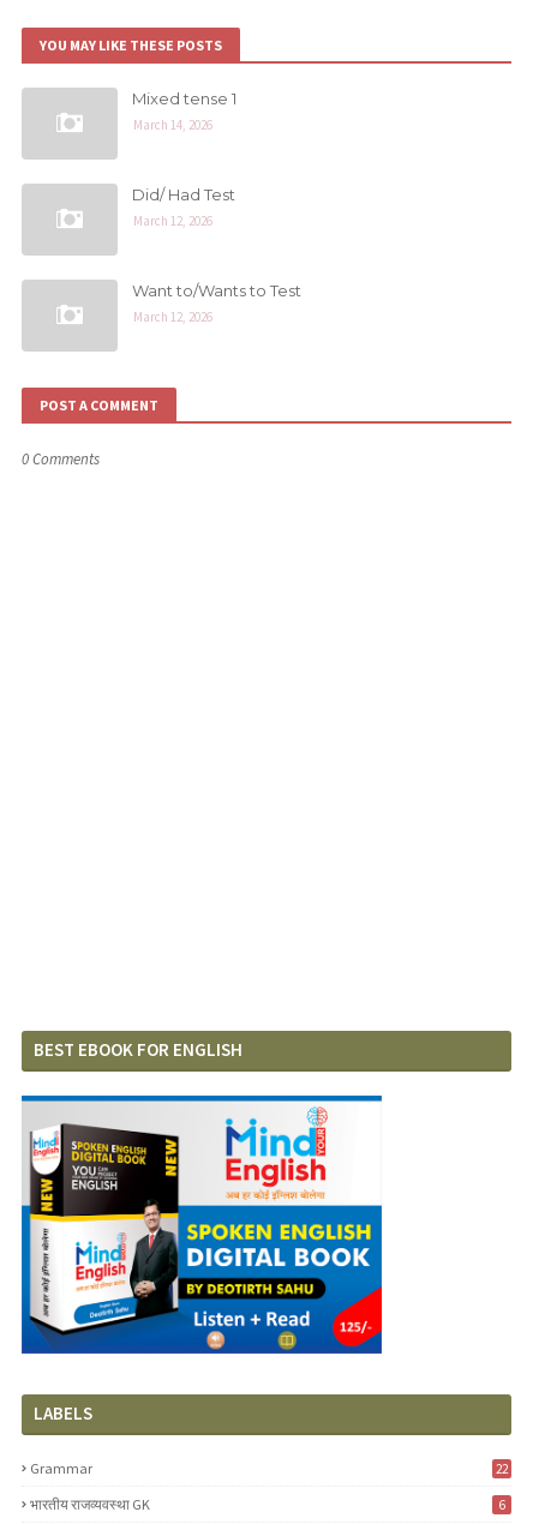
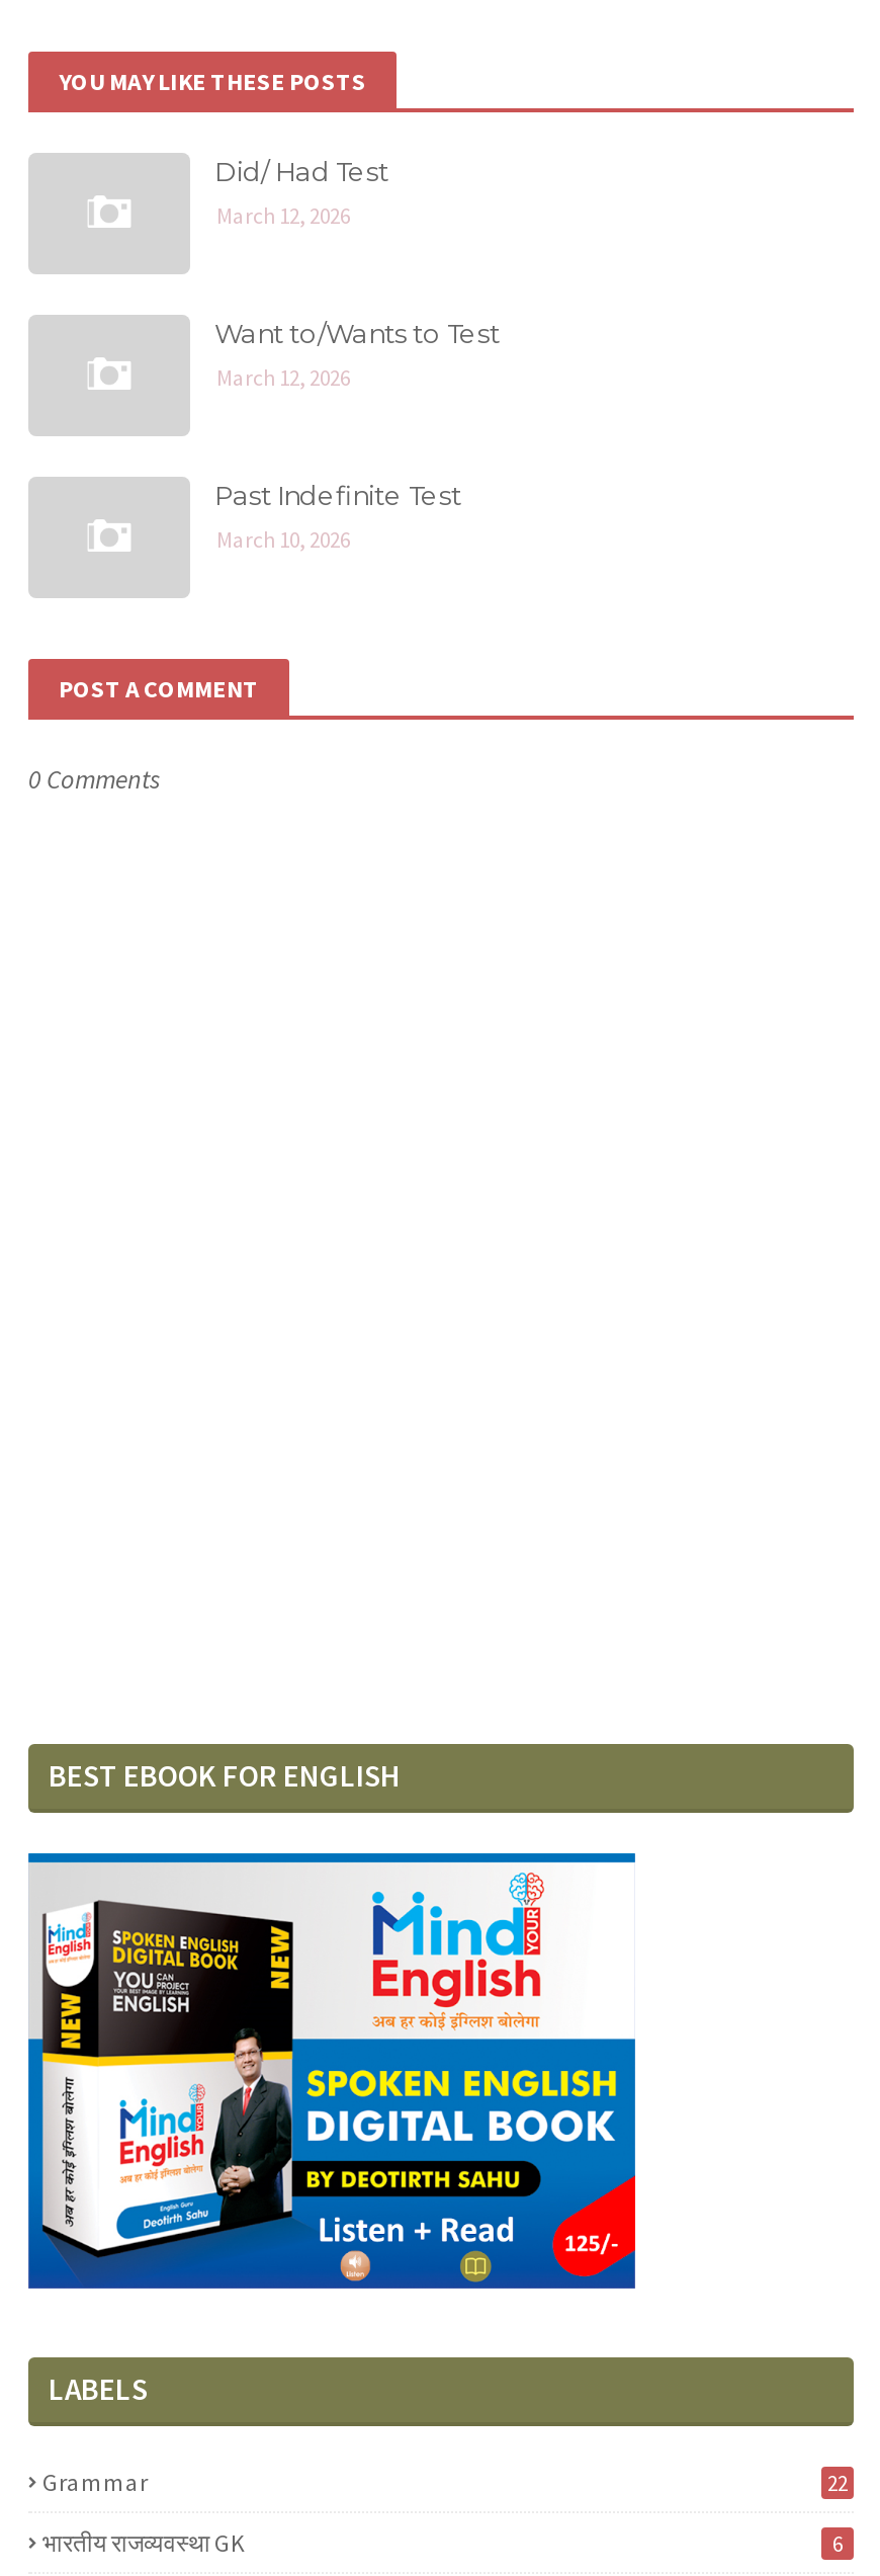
- Mixed tense 1
- March 14, 2026

moved up: Did/ Had Test | March 12, 2026 | Want to/Wants to Test | March 12, 2026

+ Past Indefinite Test
+ March 10, 2026
